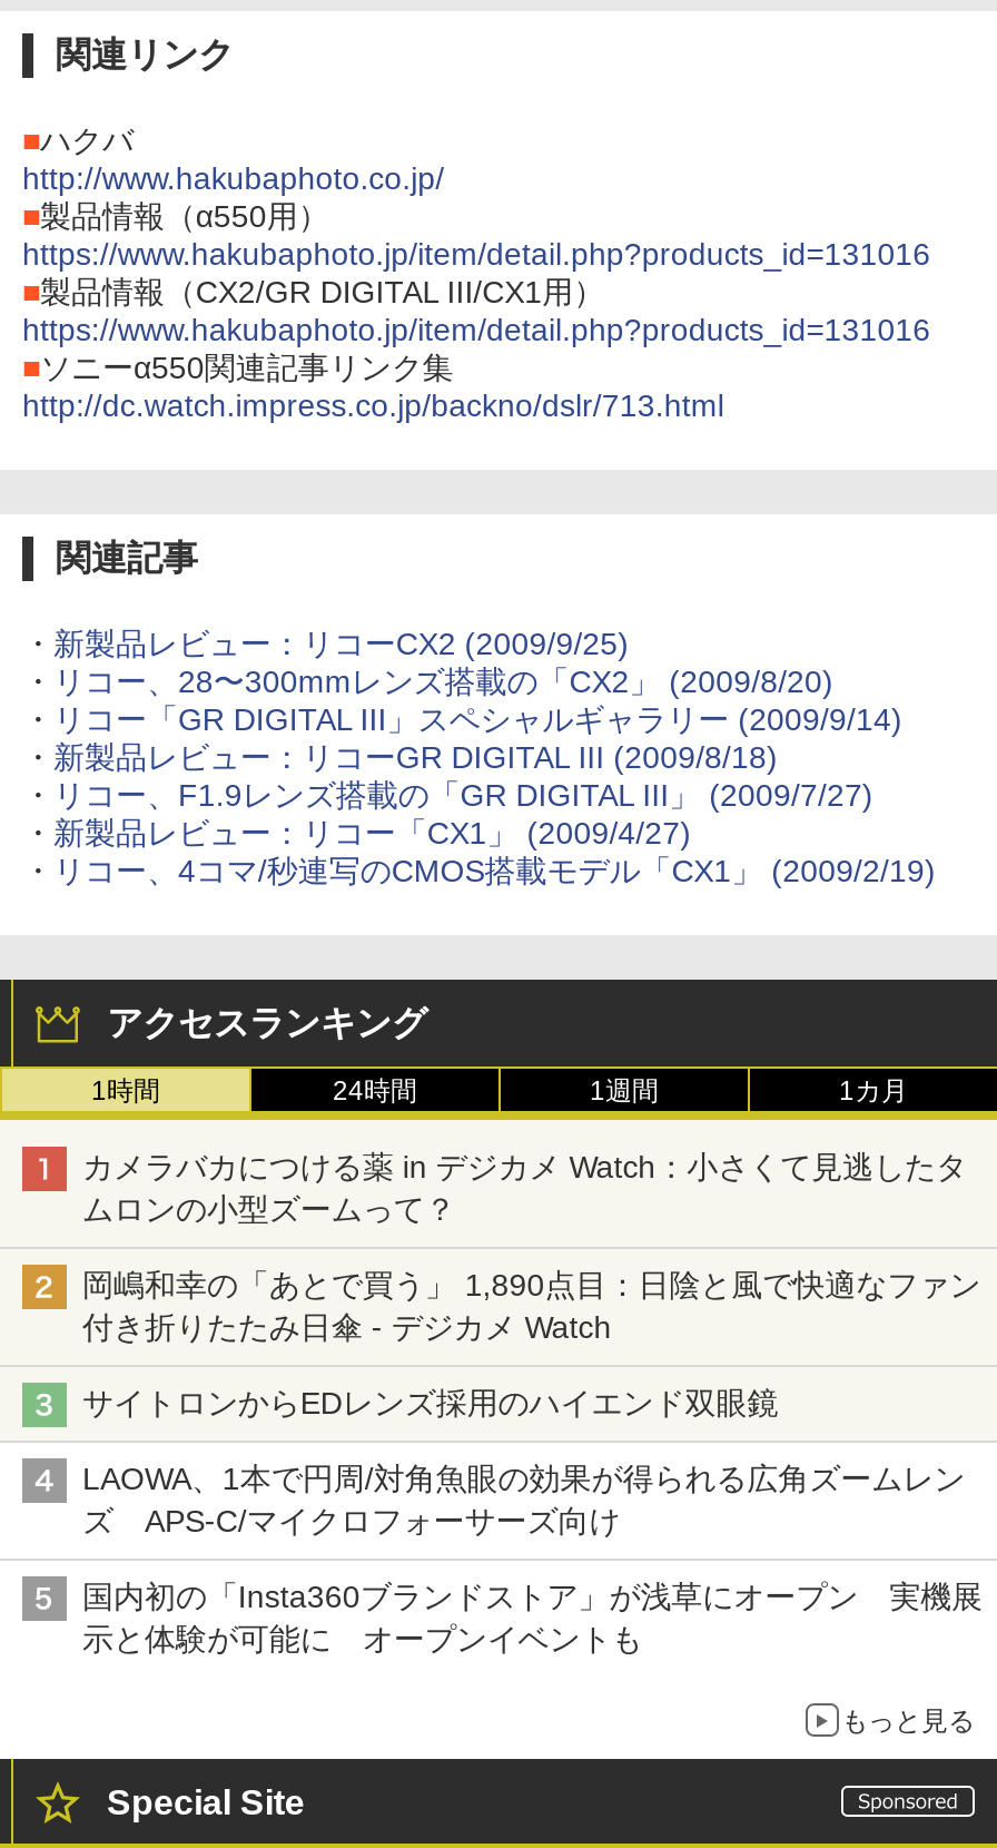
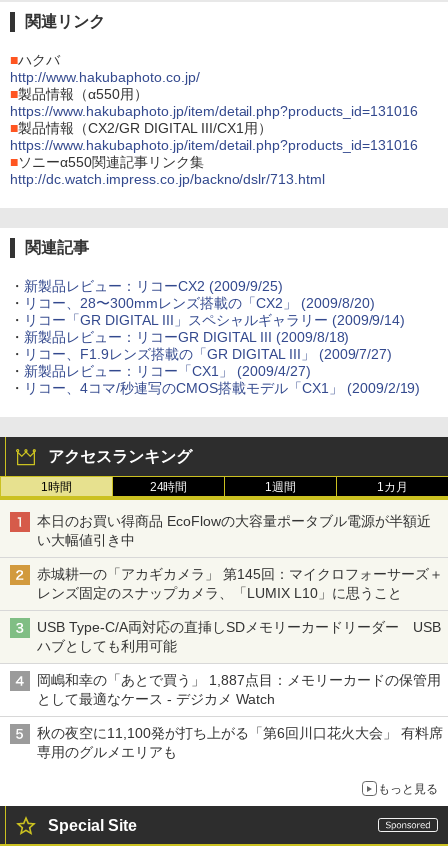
- カメラバカにつける薬 in デジカメ Watch：小さくて見逃したタ
- ムロンの小型ズームって？
+ 本日のお買い得商品 EcoFlowの大容量ポータブル電源が半額近
+ い大幅値引き中

- 岡嶋和幸の「あとで買う」 1,890点目：日陰と風で快適なファン
- 付き折りたたみ日傘 - デジカメ Watch
+ 赤城耕一の「アカギカメラ」 第145回：マイクロフォーサーズ＋
+ レンズ固定のスナップカメラ、「LUMIX L10」に思うこと

- サイトロンからEDレンズ採用のハイエンド双眼鏡
+ USB Type-C/A両対応の直挿しSDメモリーカードリーダー USB
+ ハブとしても利用可能

- LAOWA、1本で円周/対角魚眼の効果が得られる広角ズームレン
- ズ APS-C/マイクロフォーサーズ向け
+ 岡嶋和幸の「あとで買う」 1,887点目：メモリーカードの保管用
+ として最適なケース - デジカメ Watch

- 国内初の「Insta360ブランドストア」が浅草にオープン 実機展
- 示と体験が可能に オープンイベントも
+ 秋の夜空に11,100発が打ち上がる「第6回川口花火大会」 有料席
+ 専用のグルメエリアも
